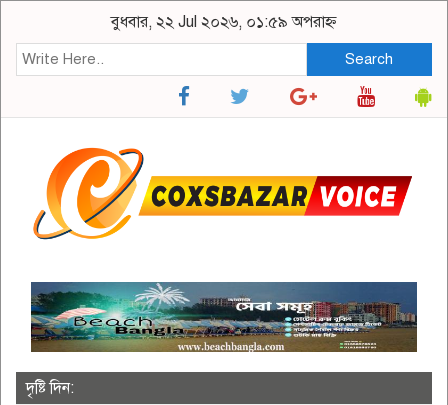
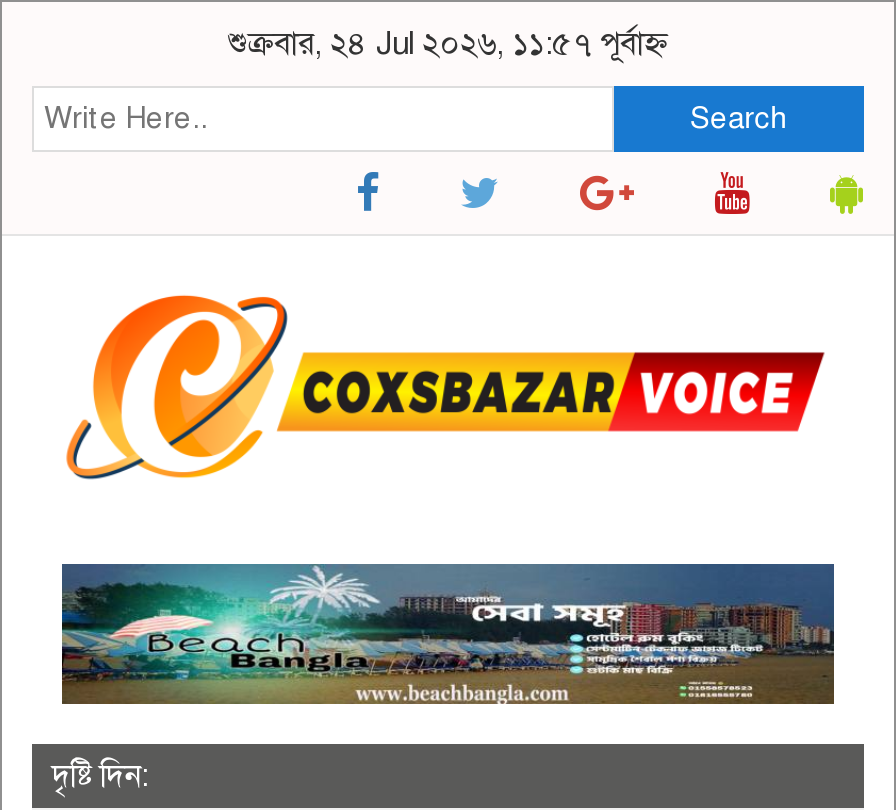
- বুধবার, ২২ Jul ২০২৬, ০১:৫৯ অপরাহ্ন
+ শুক্রবার, ২৪ Jul ২০২৬, ১১:৫৭ পূর্বাহ্ন
